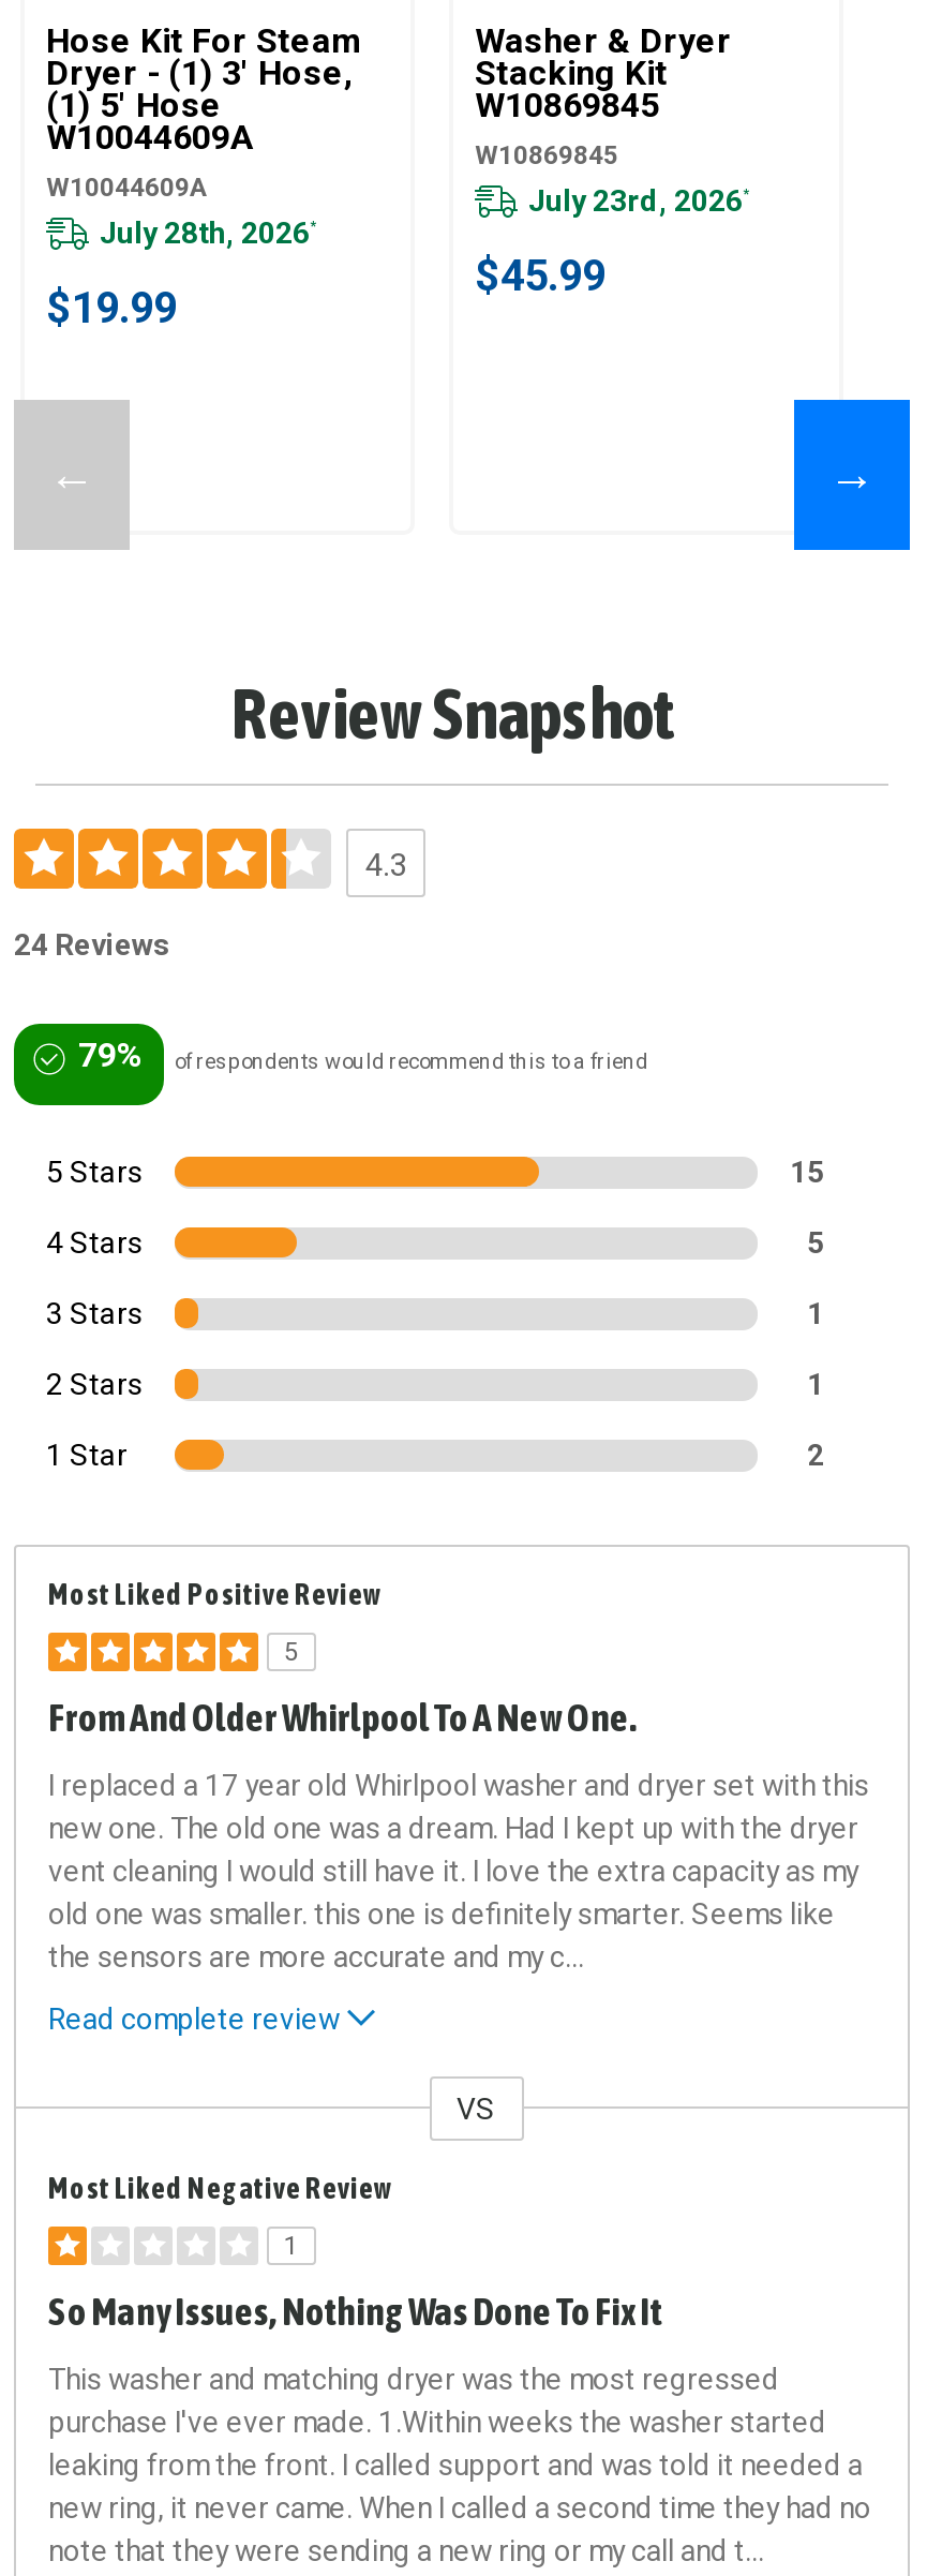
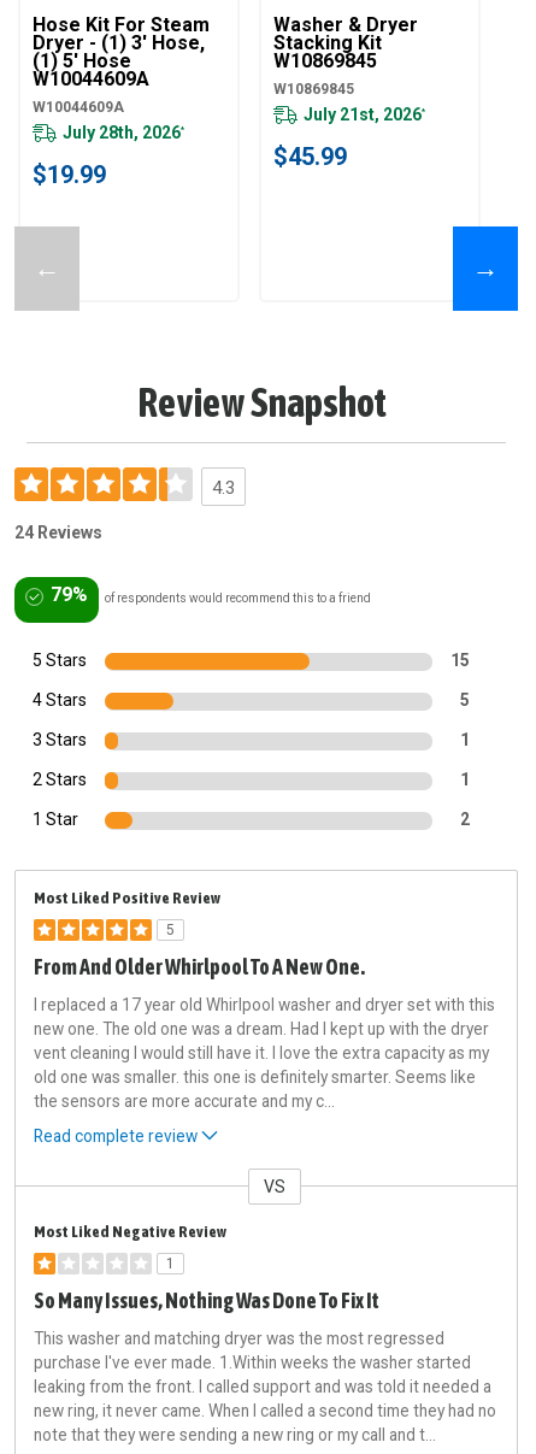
- July 23rd, 2026*
+ July 21st, 2026*
